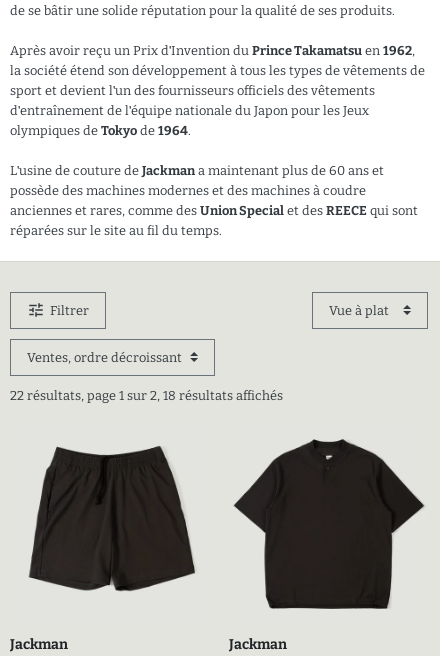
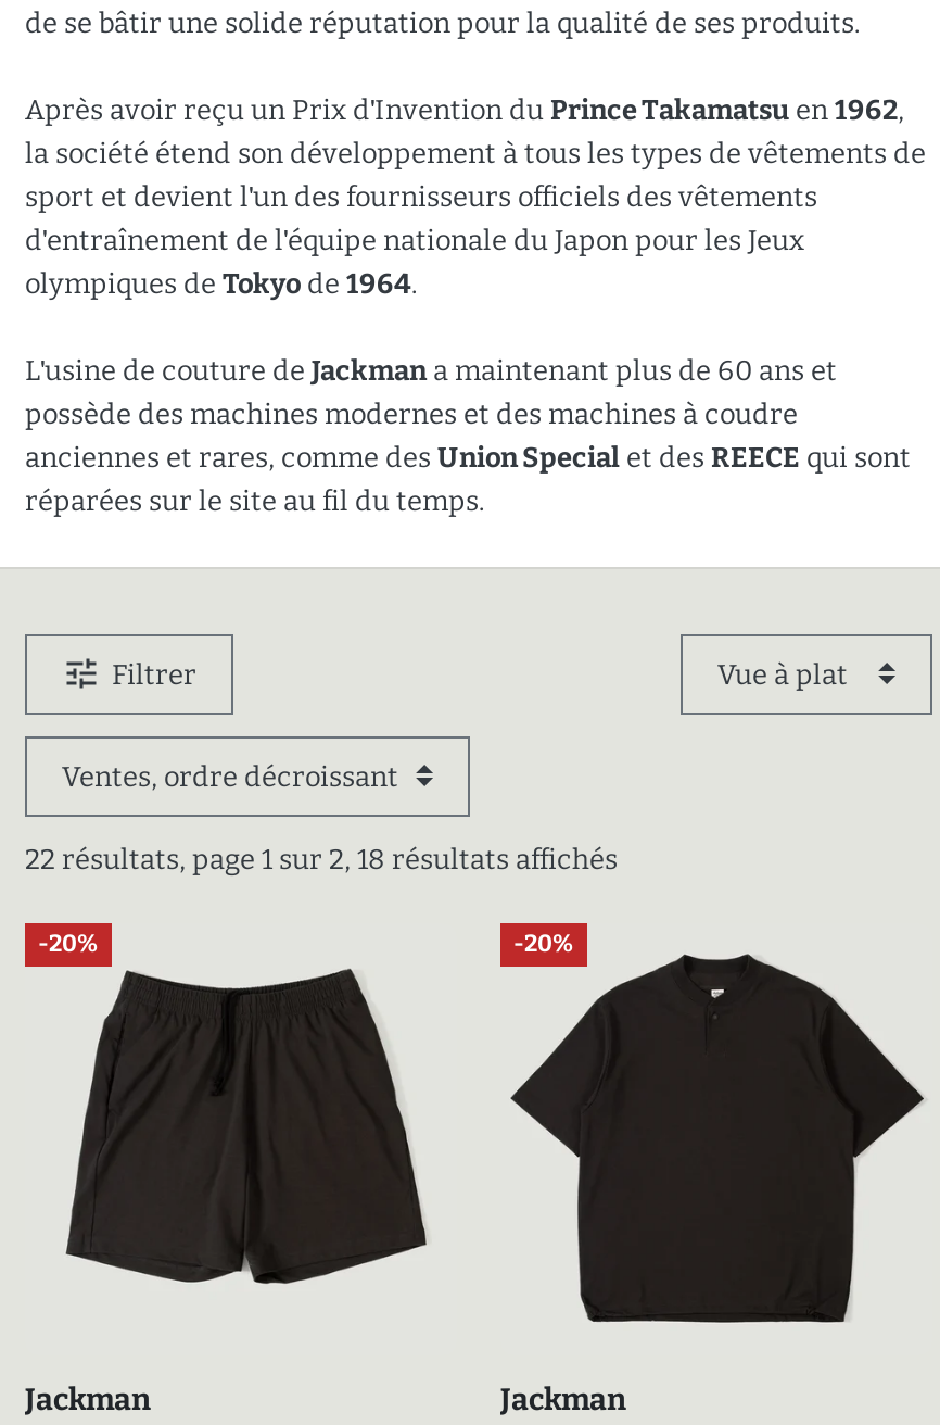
+ -20%

+ -20%
